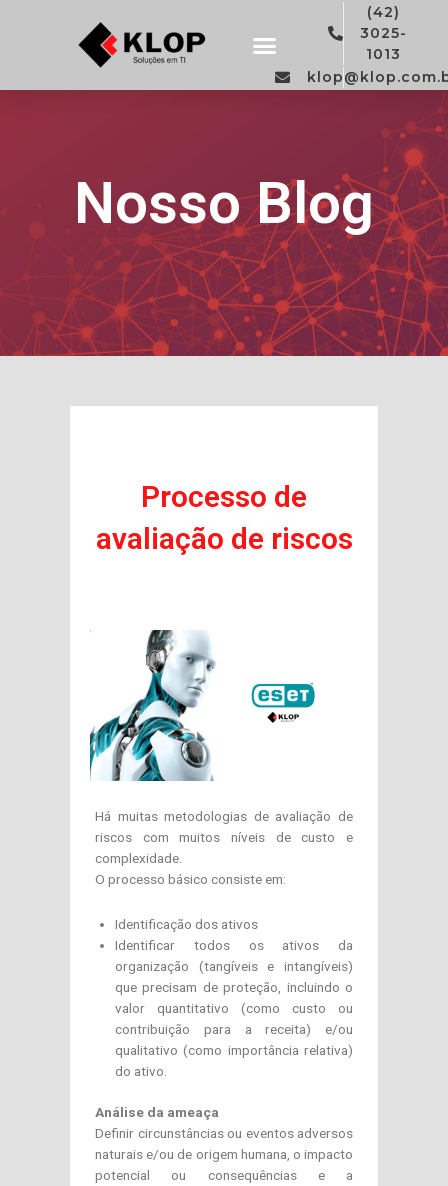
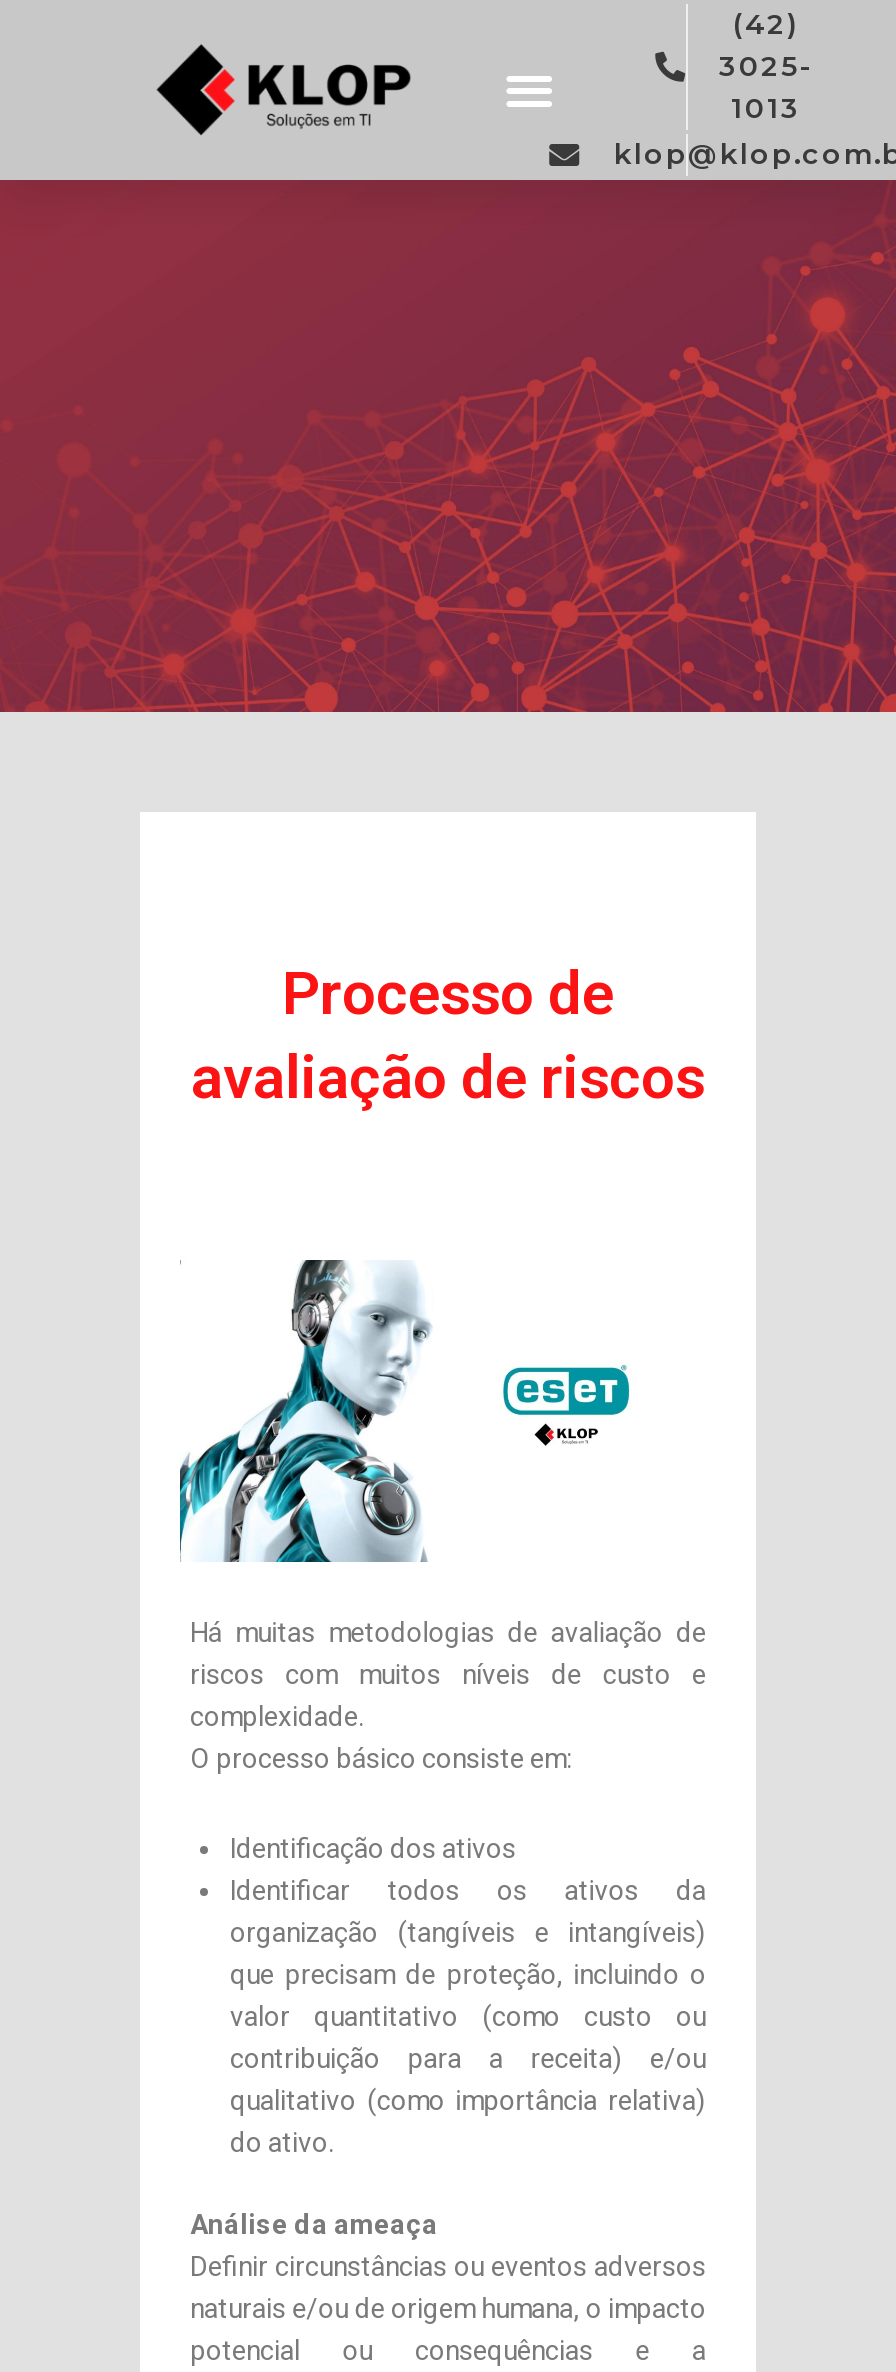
- Nosso Blog
